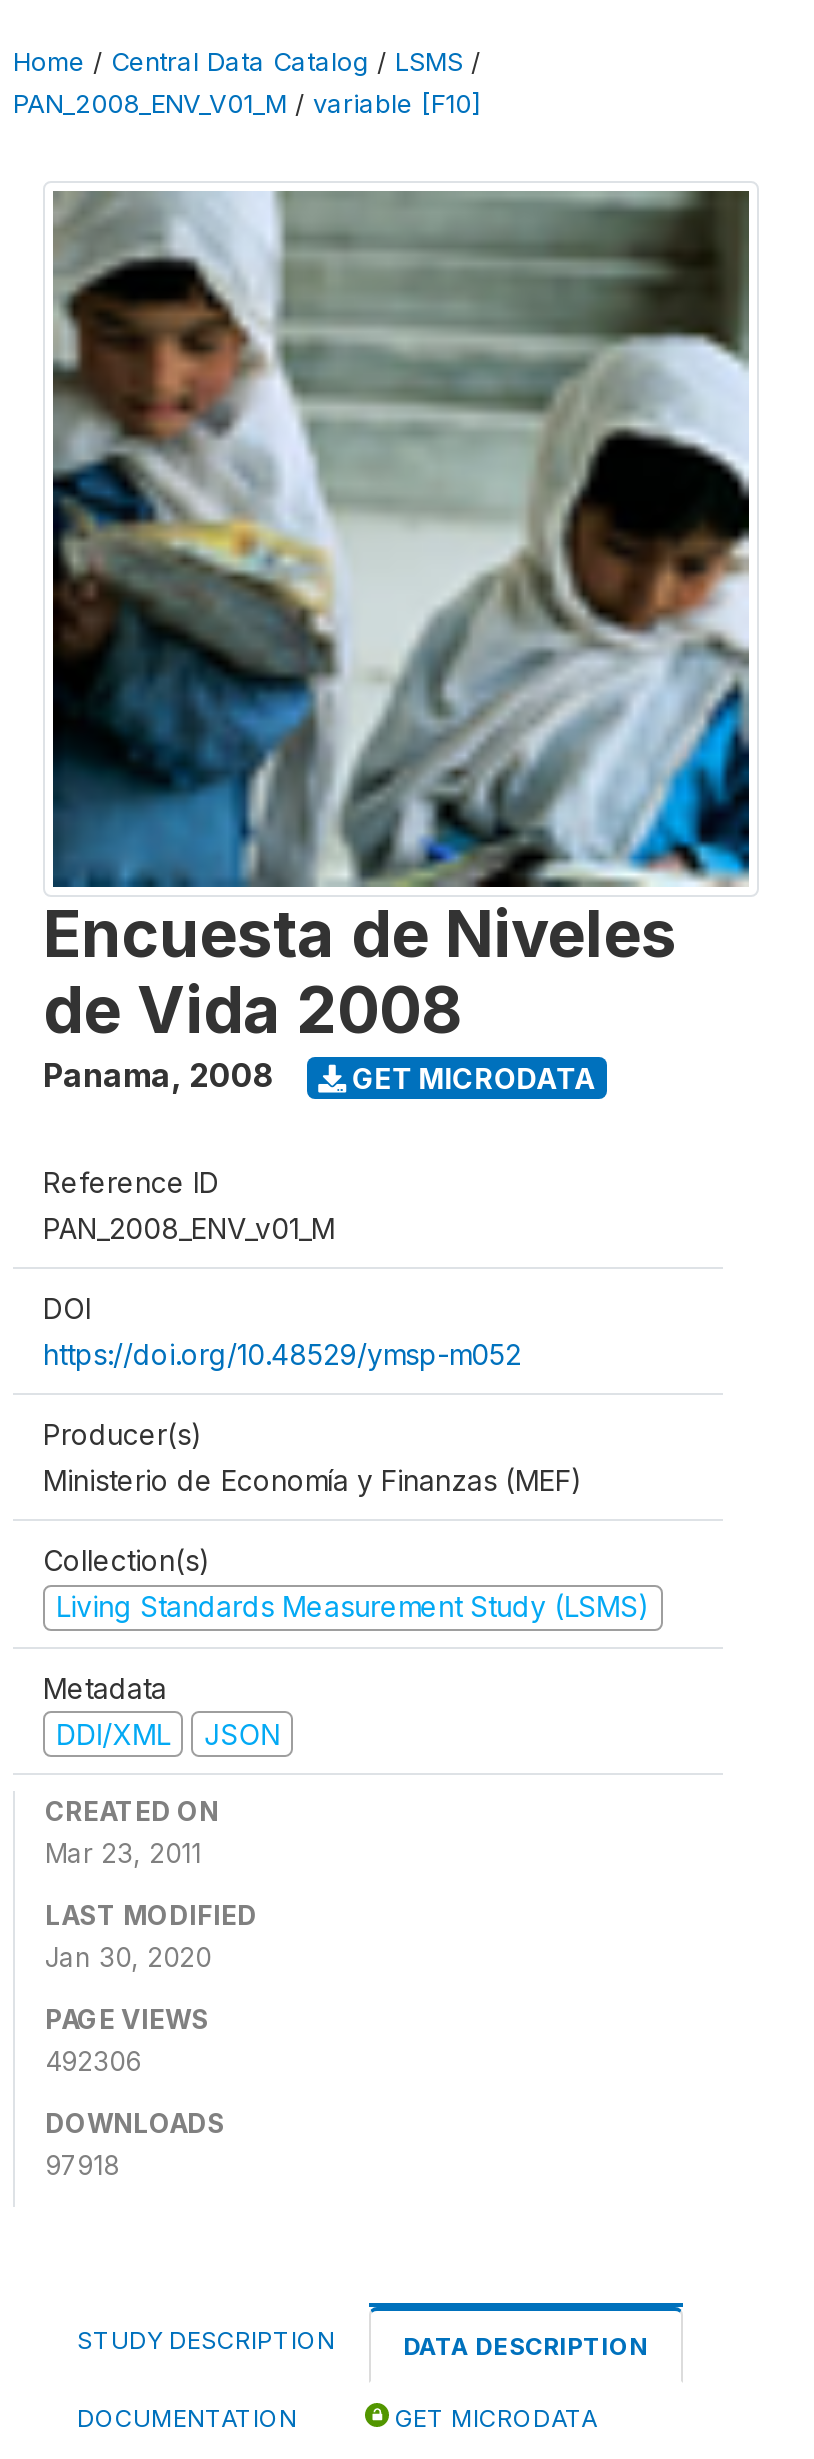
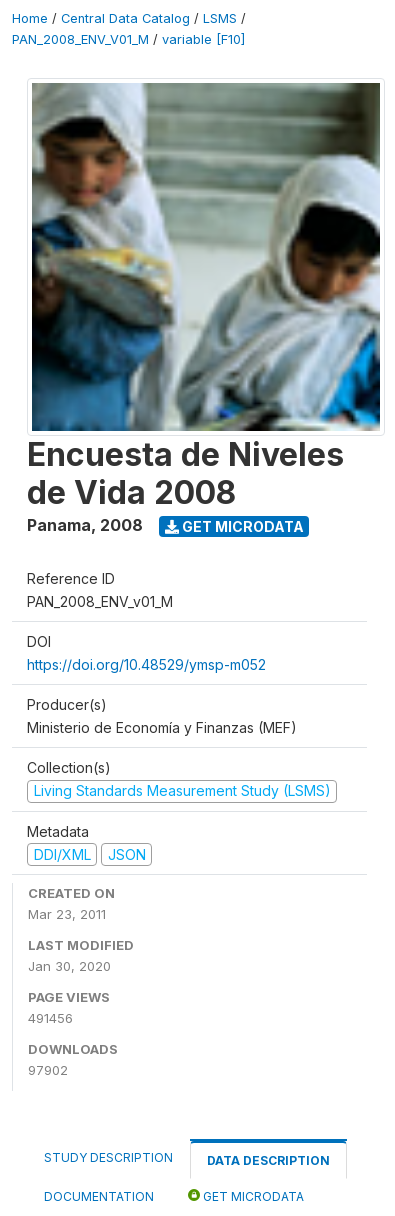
- 492306
+ 491456

- 97918
+ 97902
